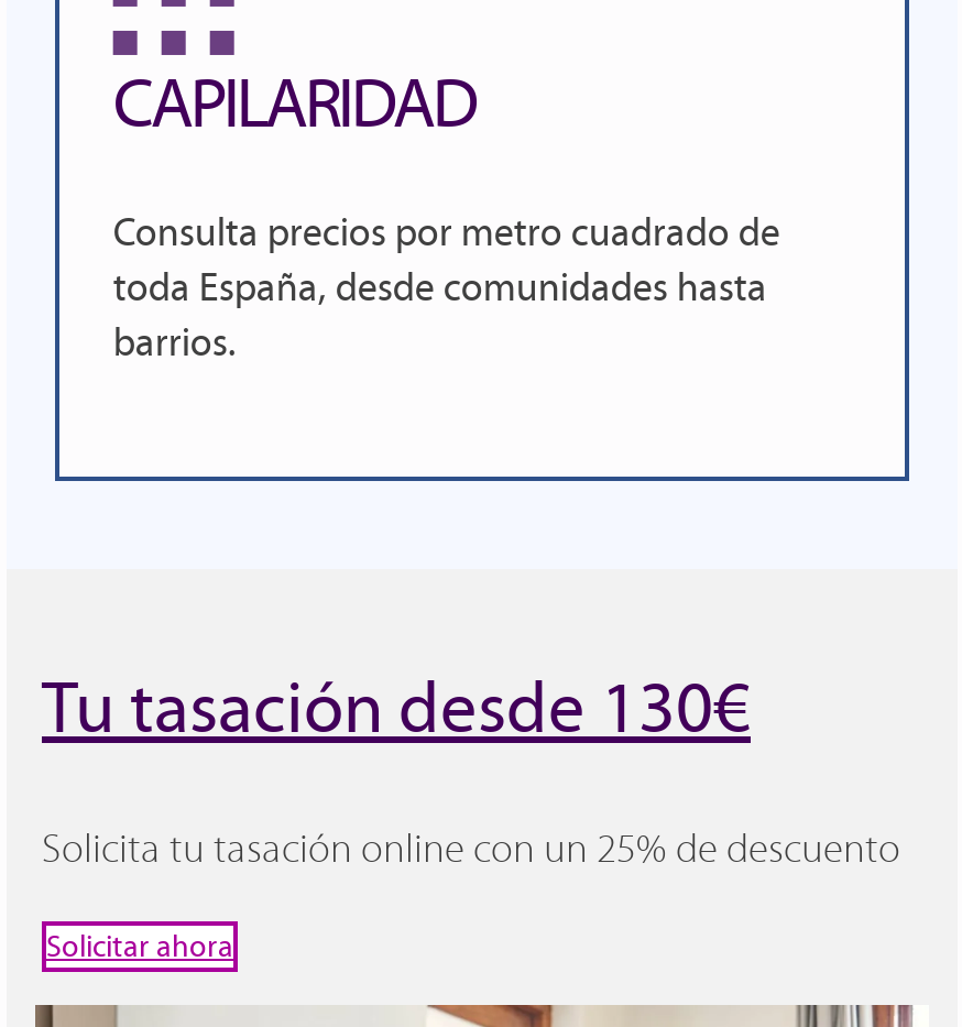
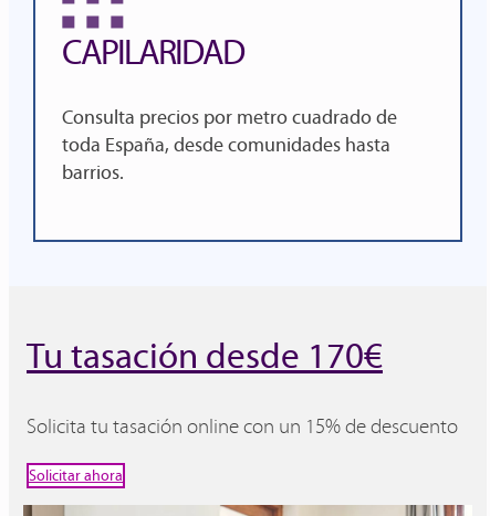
- Tu tasación desde 130€
+ Tu tasación desde 170€

- Solicita tu tasación online con un 25% de descuento
+ Solicita tu tasación online con un 15% de descuento
